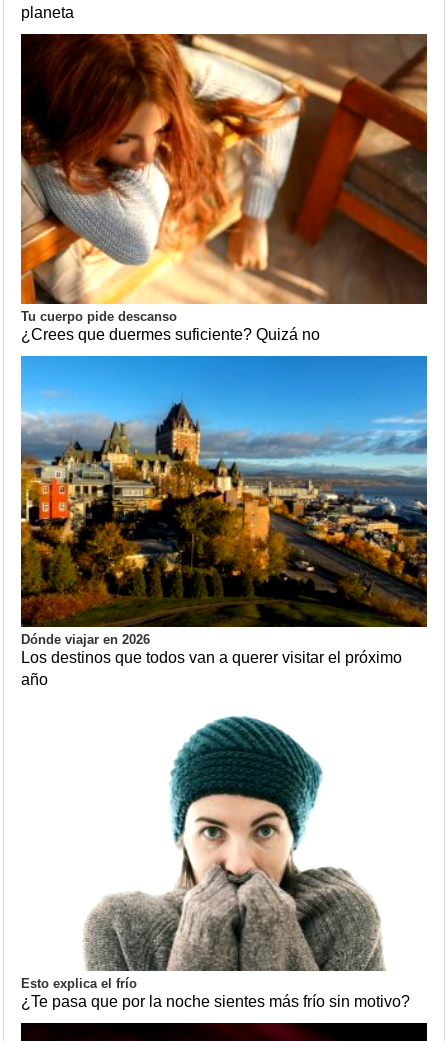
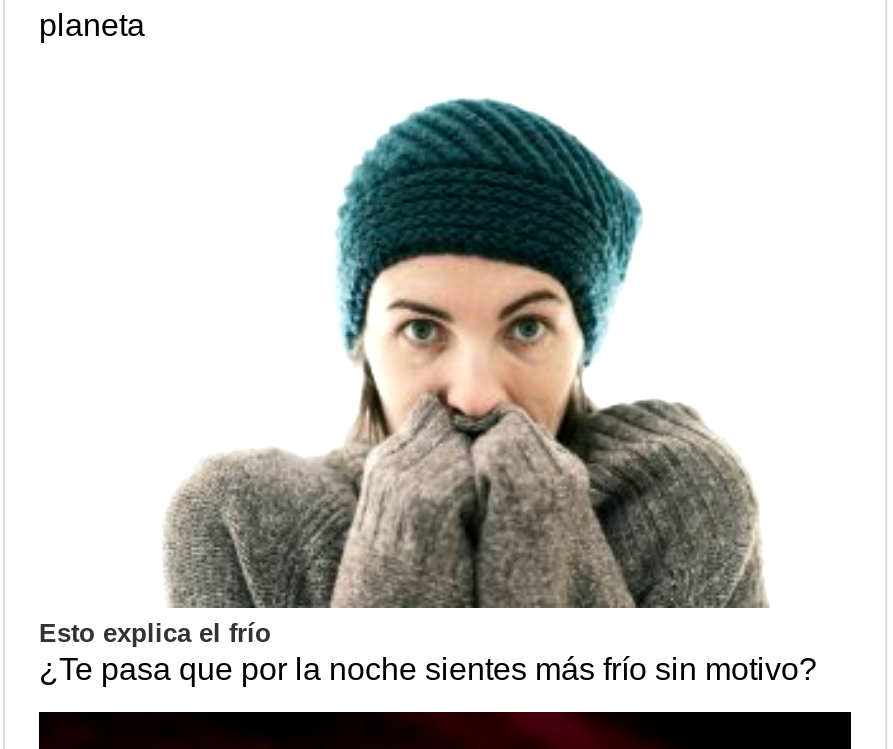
- [image]
- Tu cuerpo pide descanso
- ¿Crees que duermes suficiente? Quizá no

- [image]
- Dónde viajar en 2026
- Los destinos que todos van a querer visitar el próximo
- año
